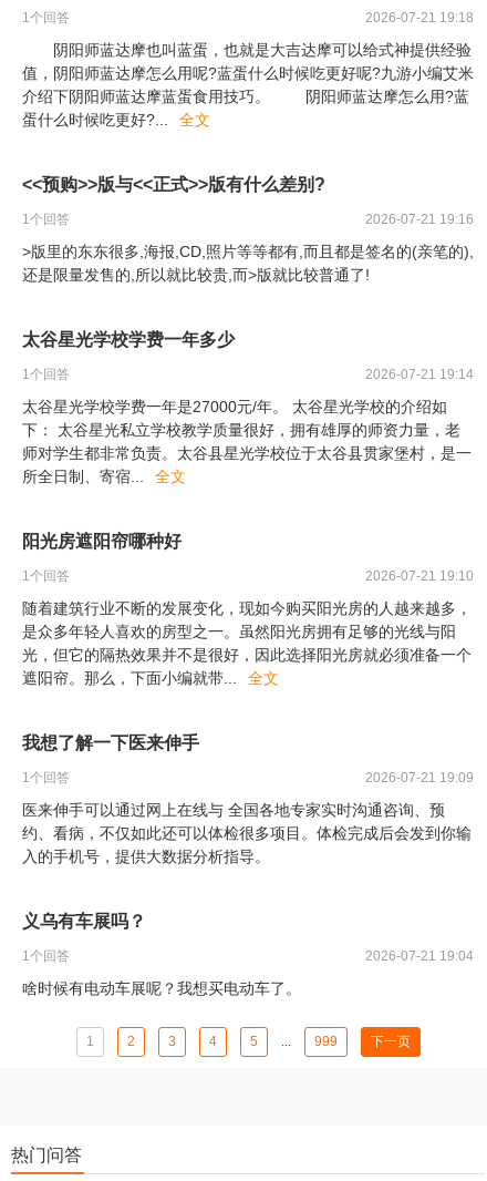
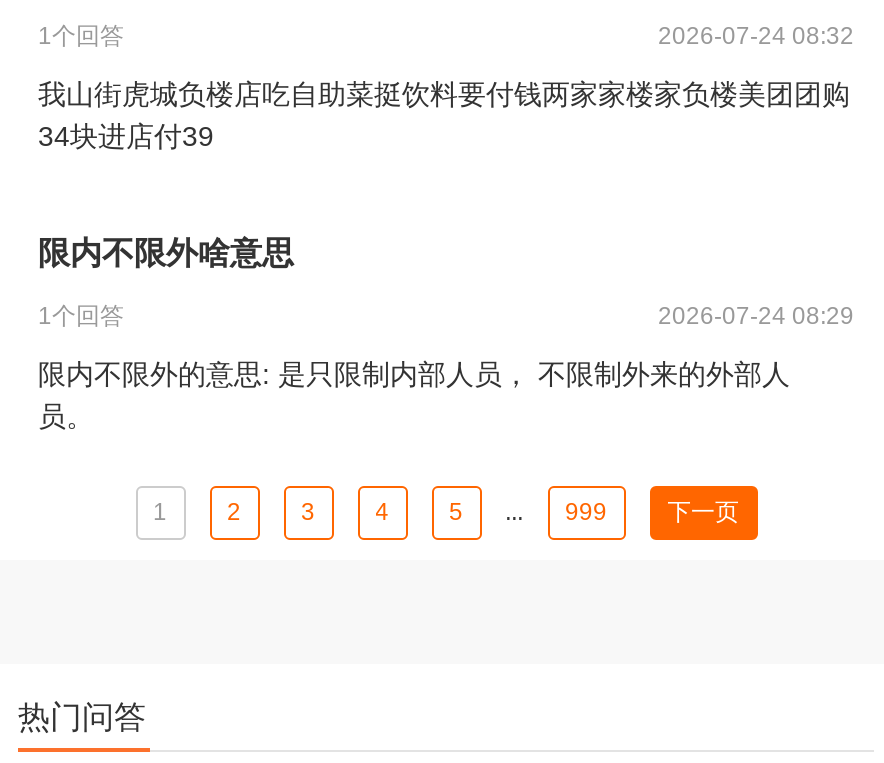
- 2026-07-21 19:18
+ 2026-07-24 08:32

- 阴阳师蓝达摩也叫蓝蛋，也就是大吉达摩可以给式神提供经验
- 值，阴阳师蓝达摩怎么用呢?蓝蛋什么时候吃更好呢?九游小编艾米
- 介绍下阴阳师蓝达摩蓝蛋食用技巧。 阴阳师蓝达摩怎么用?蓝
- 蛋什么时候吃更好?...
- 全文
+ 我山街虎城负楼店吃自助菜挺饮料要付钱两家家楼家负楼美团团购
+ 34块进店付39

- <<预购>>版与<<正式>>版有什么差别?
+ 限内不限外啥意思

- 2026-07-21 19:16
- >版里的东东很多,海报,CD,照片等等都有,而且都是签名的(亲笔的),
- 还是限量发售的,所以就比较贵,而>版就比较普通了!
- 太谷星光学校学费一年多少
- 1个回答
- 2026-07-21 19:14
- 太谷星光学校学费一年是27000元/年。 太谷星光学校的介绍如
- 下： 太谷星光私立学校教学质量很好，拥有雄厚的师资力量，老
- 师对学生都非常负责。太谷县星光学校位于太谷县贯家堡村，是一
- 所全日制、寄宿...
- 全文
- 阳光房遮阳帘哪种好
- 1个回答
- 2026-07-21 19:10
- 随着建筑行业不断的发展变化，现如今购买阳光房的人越来越多，
- 是众多年轻人喜欢的房型之一。虽然阳光房拥有足够的光线与阳
- 光，但它的隔热效果并不是很好，因此选择阳光房就必须准备一个
- 遮阳帘。那么，下面小编就带...
- 全文
- 我想了解一下医来伸手
- 1个回答
- 2026-07-21 19:09
- 医来伸手可以通过网上在线与 全国各地专家实时沟通咨询、预
- 约、看病，不仅如此还可以体检很多项目。体检完成后会发到你输
- 入的手机号，提供大数据分析指导。
- 义乌有车展吗？
- 1个回答
- 2026-07-21 19:04
- 啥时候有电动车展呢？我想买电动车了。
+ 2026-07-24 08:29
+ 限内不限外的意思: 是只限制内部人员， 不限制外来的外部人
+ 员。
